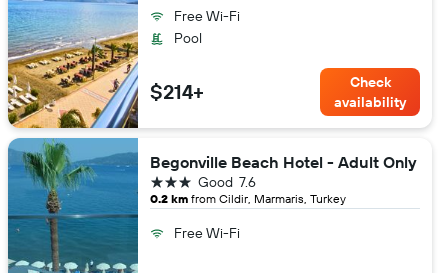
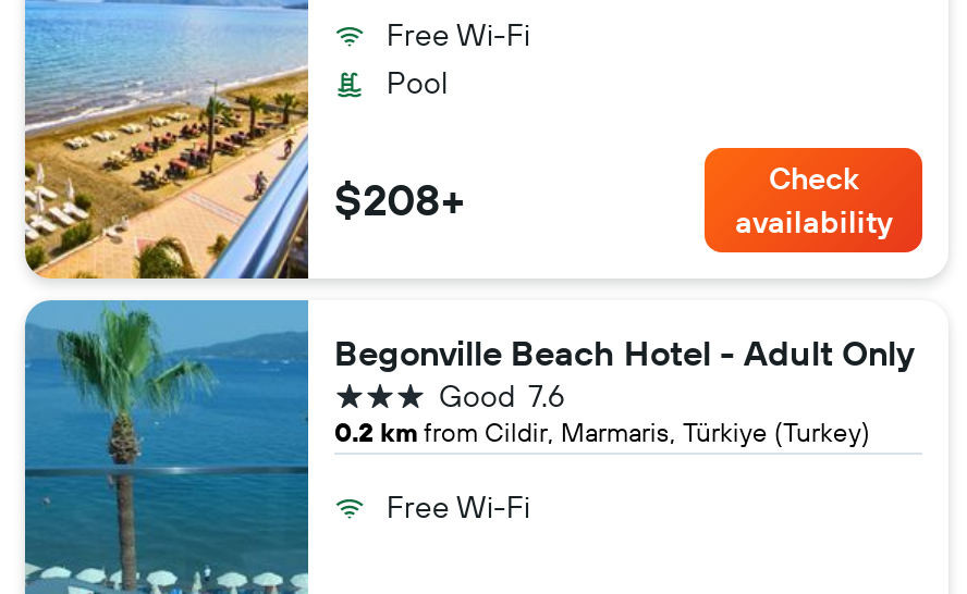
- $214+
+ $208+

- 0.2 km from Cildir, Marmaris, Turkey
+ 0.2 km from Cildir, Marmaris, Türkiye (Turkey)
